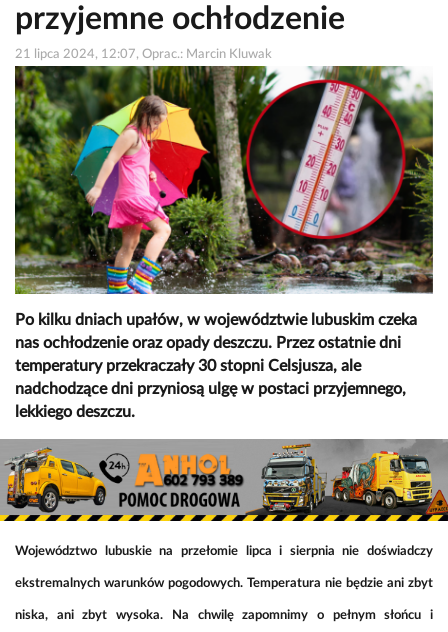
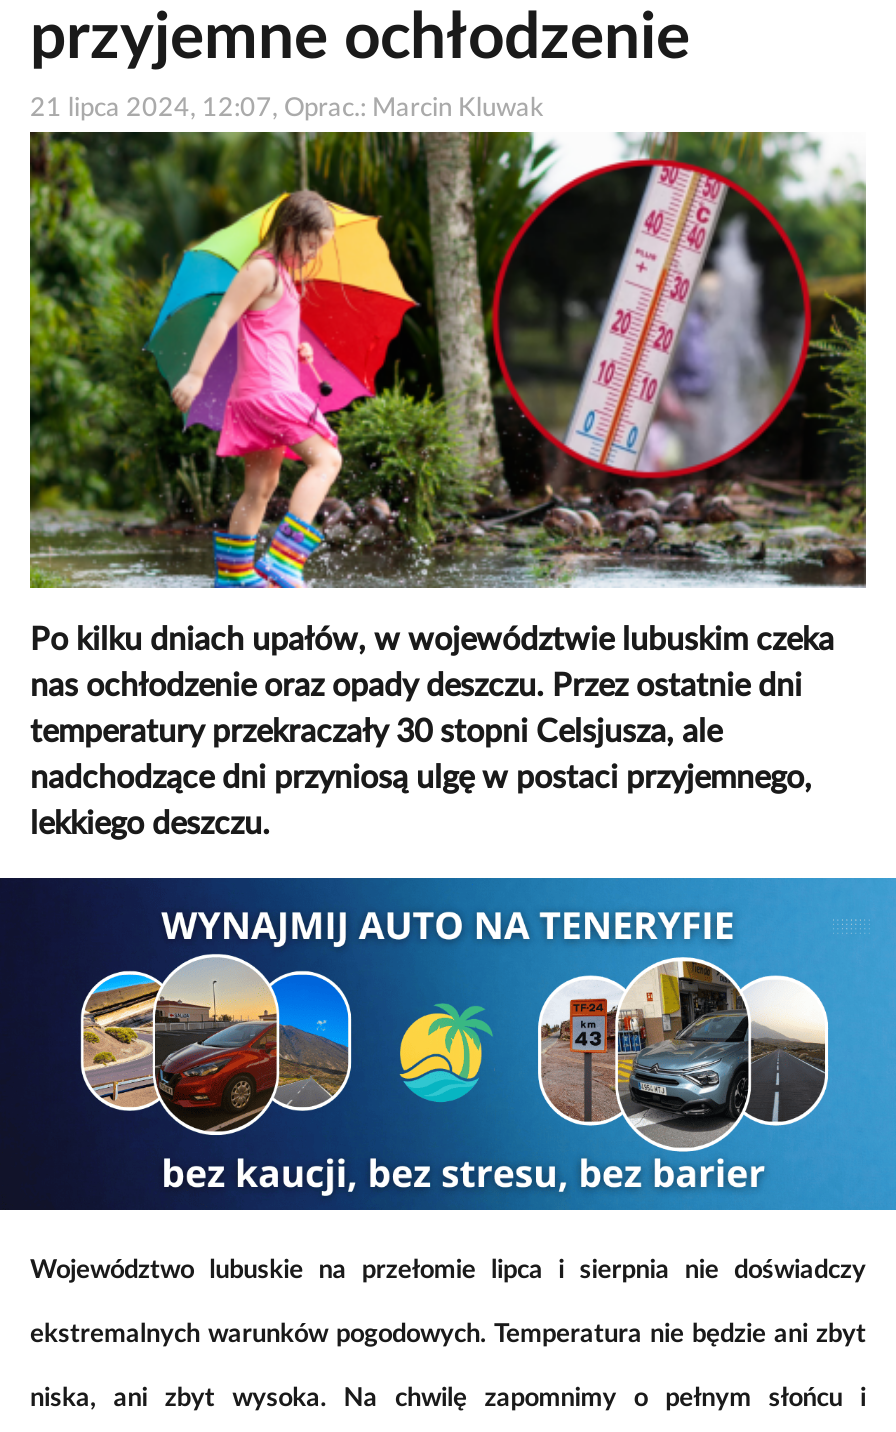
- [image]
+ [image]
